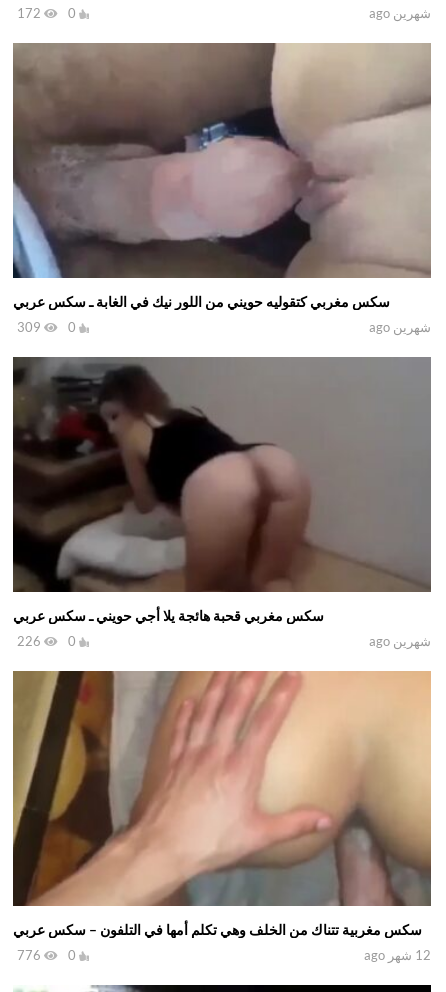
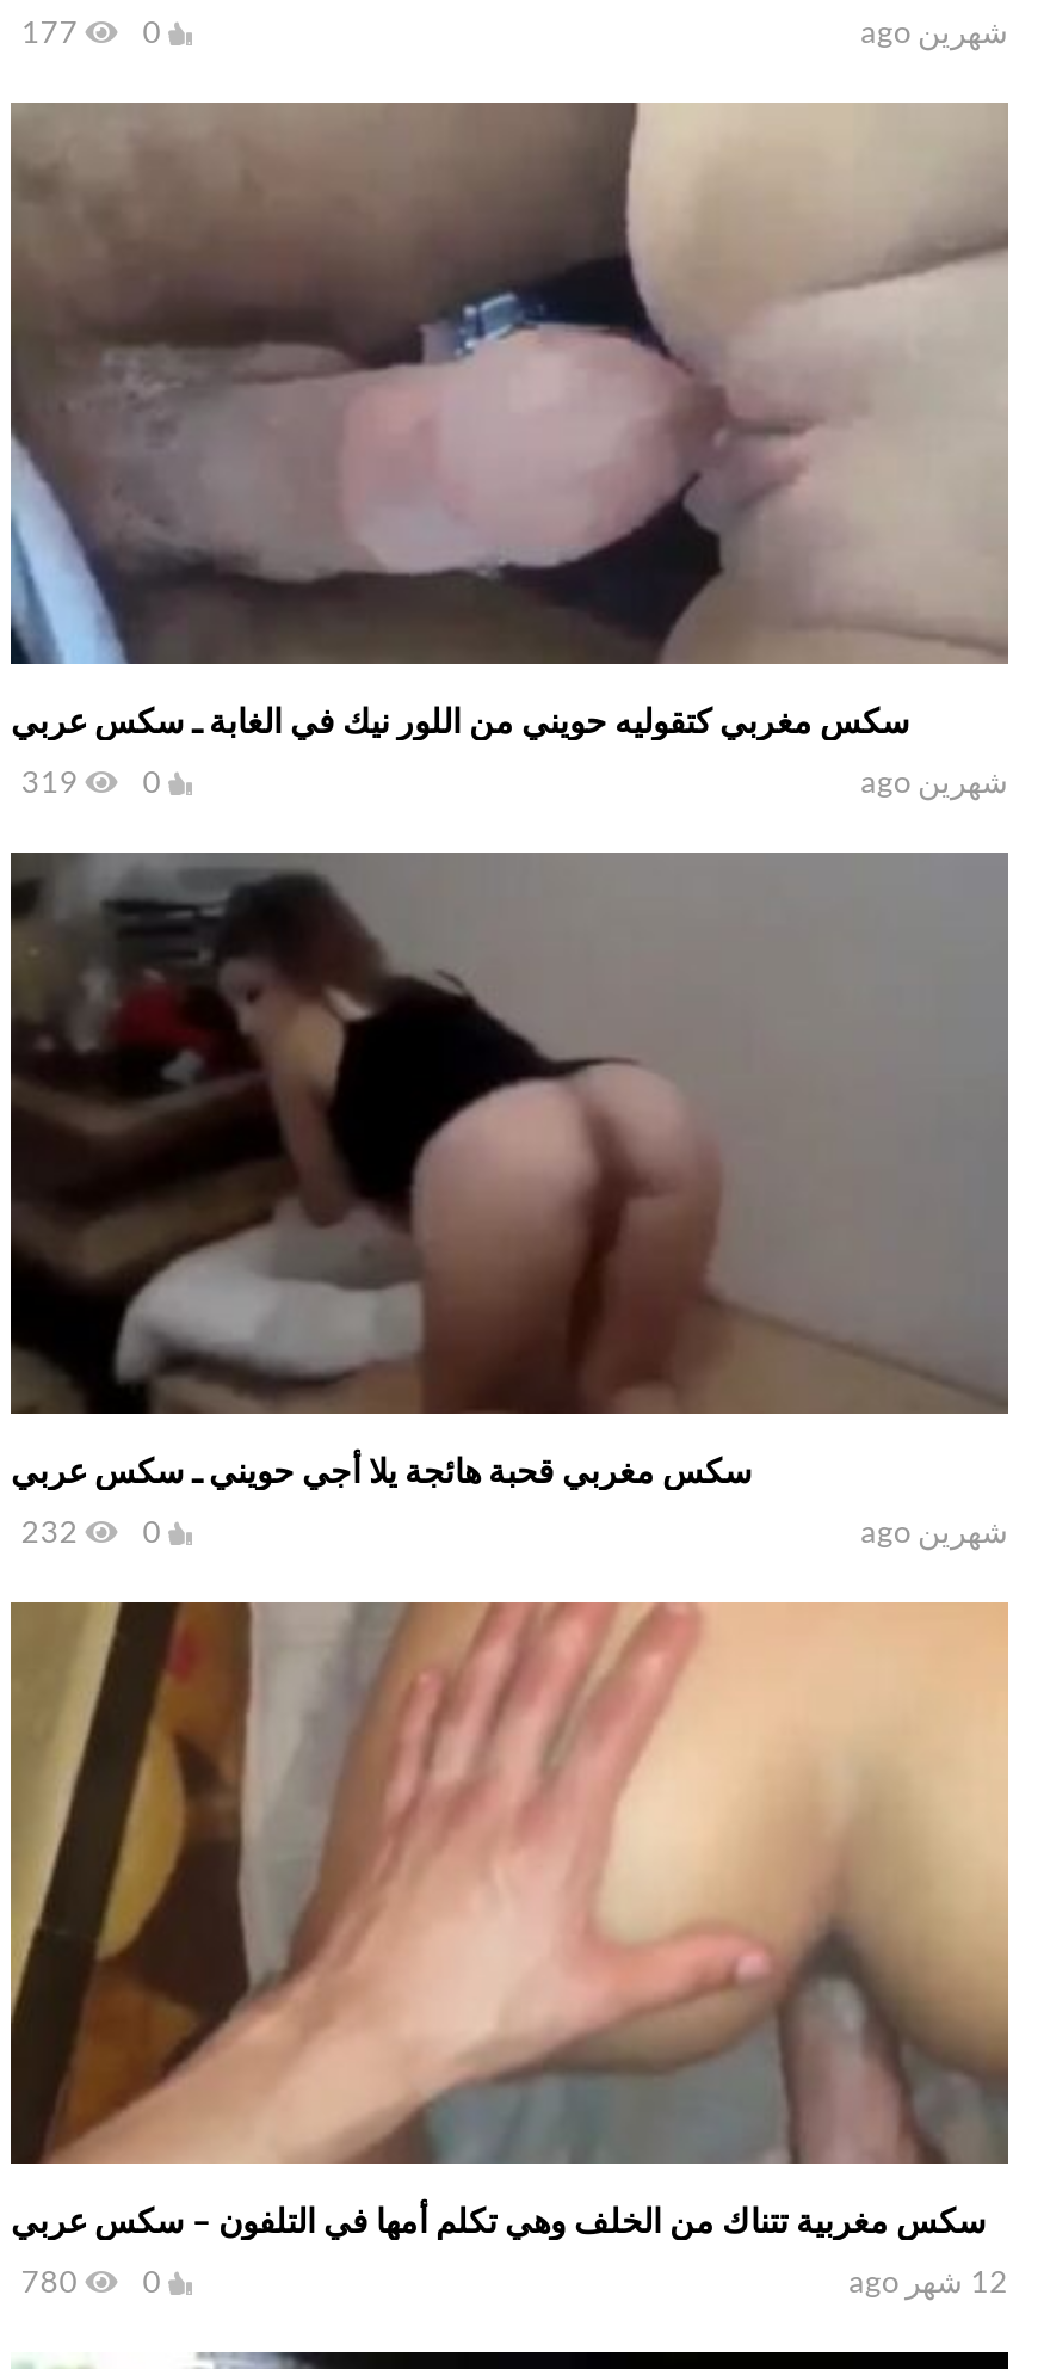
- 172 0
+ 177 0

- 309 0
+ 319 0

- 226 0
+ 232 0

- 776 0
+ 780 0
